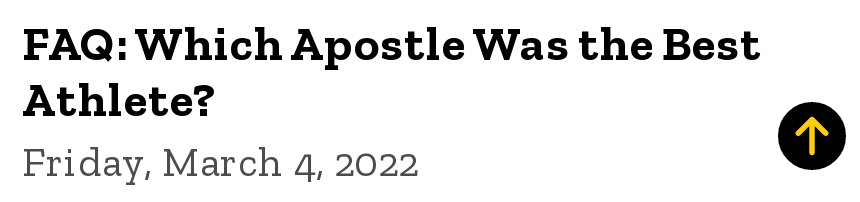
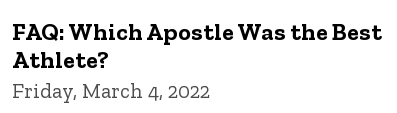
- [image]
